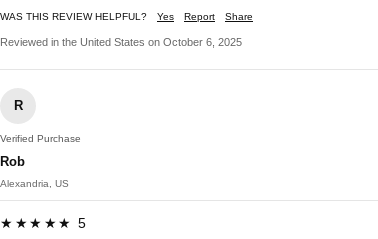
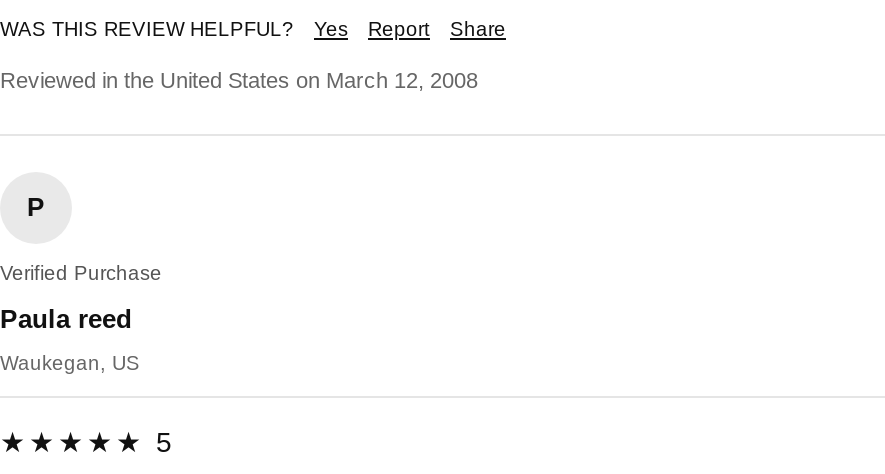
- Reviewed in the United States on October 6, 2025
+ Reviewed in the United States on March 12, 2008

- R
+ P

- Rob
+ Paula reed

- Alexandria, US
+ Waukegan, US
